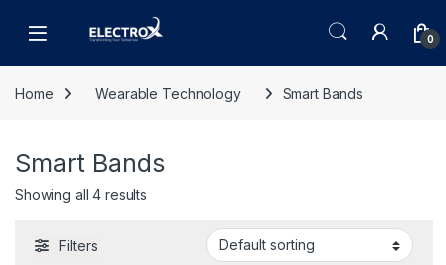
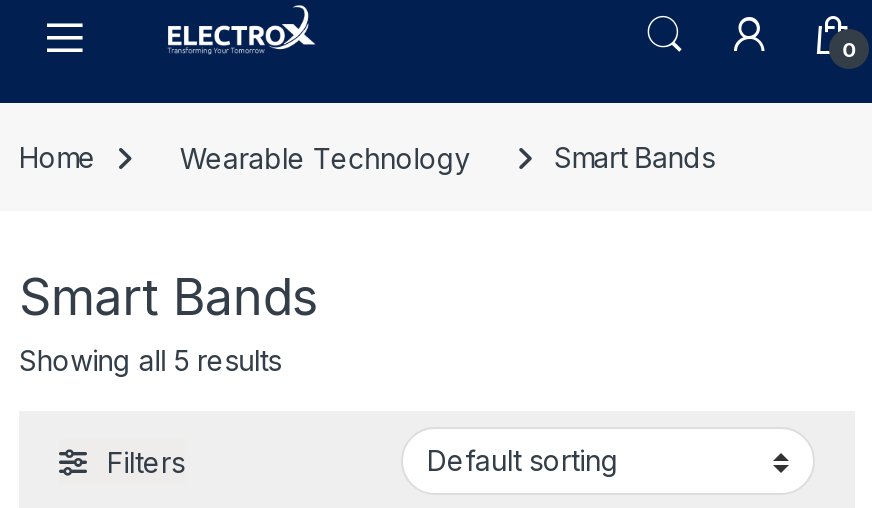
- Showing all 4 results
+ Showing all 5 results
